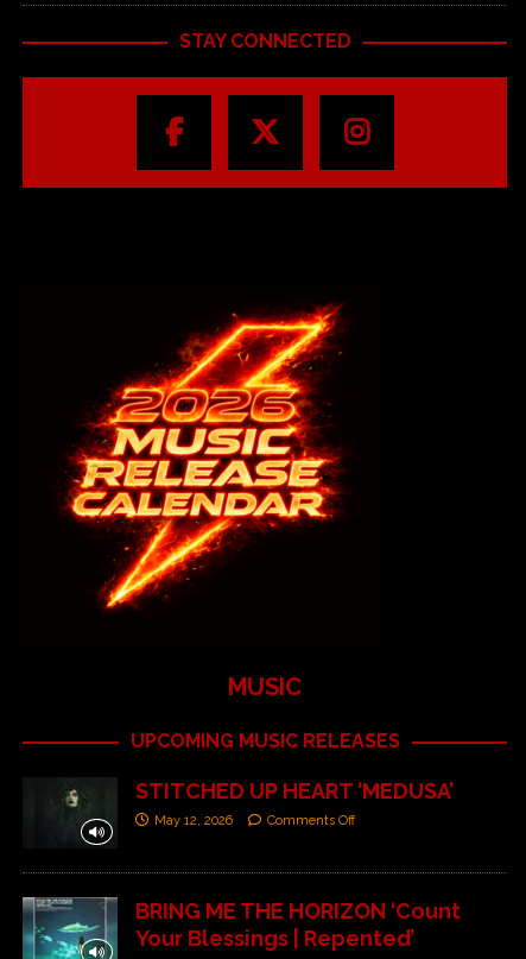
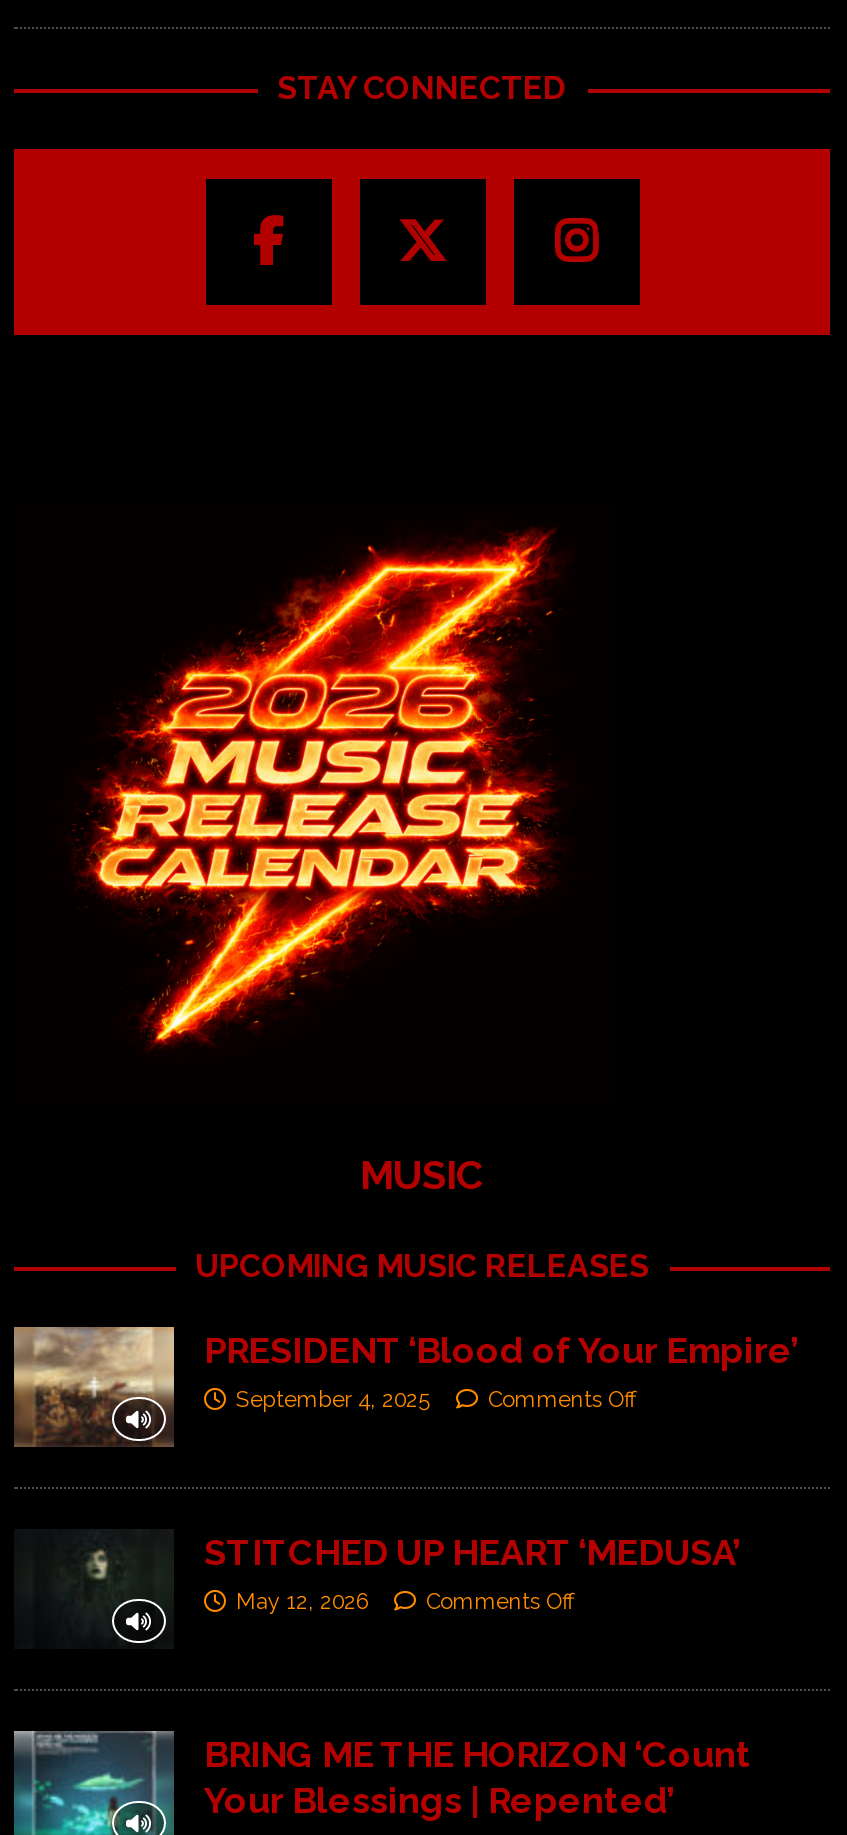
+ [image]
+ PRESIDENT ‘Blood of Your Empire’
+ September 4, 2025
+ Comments Off
